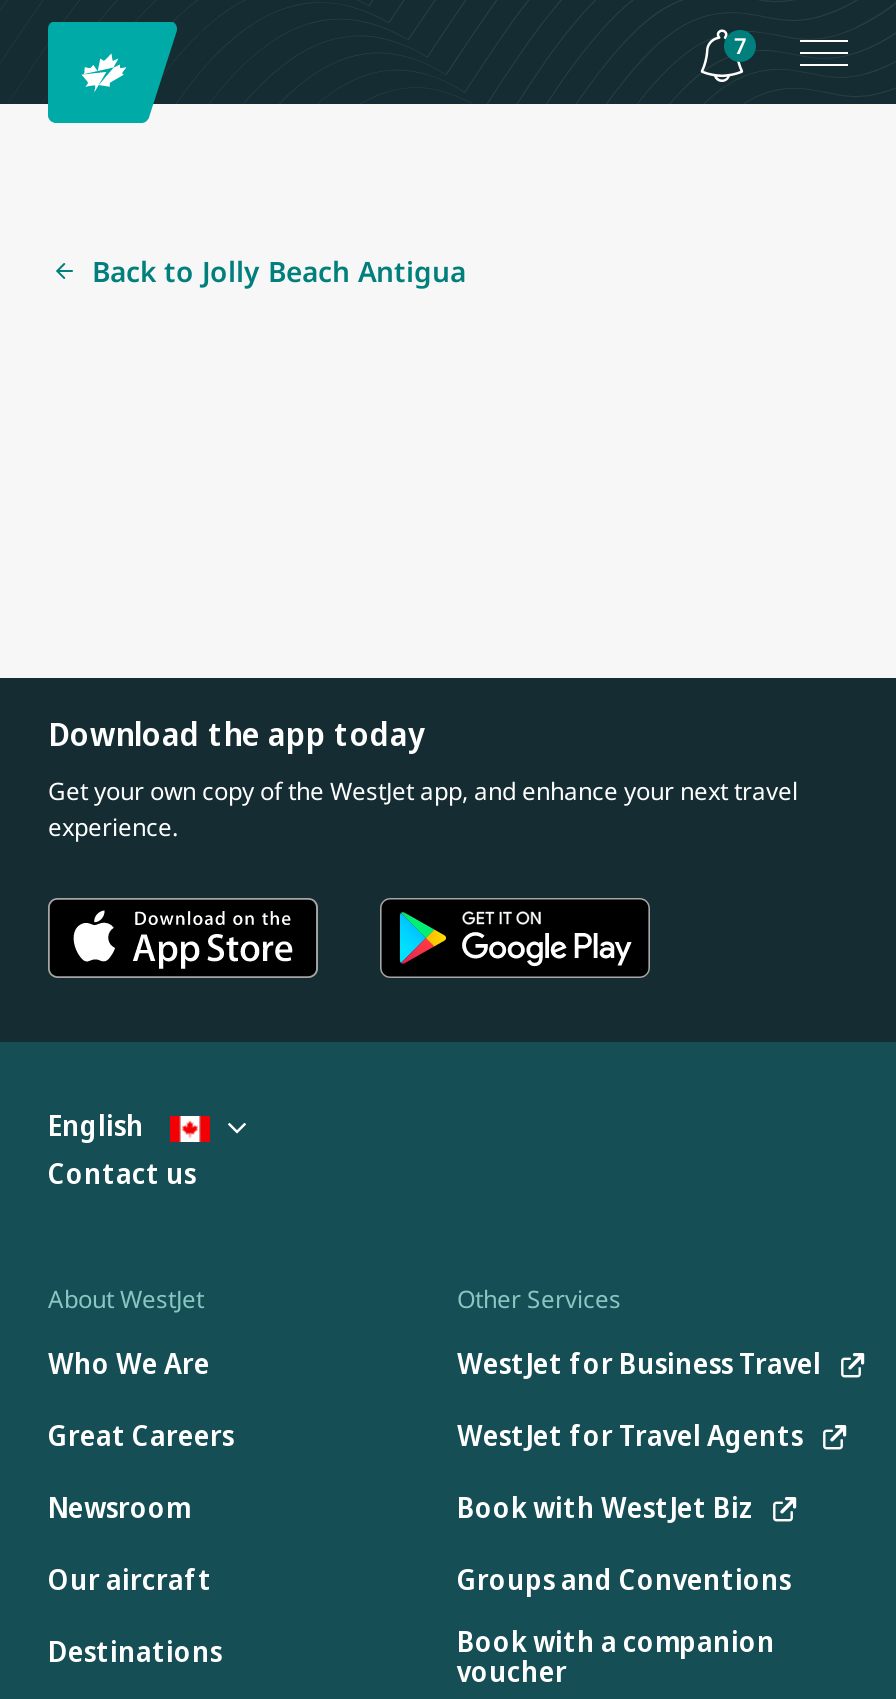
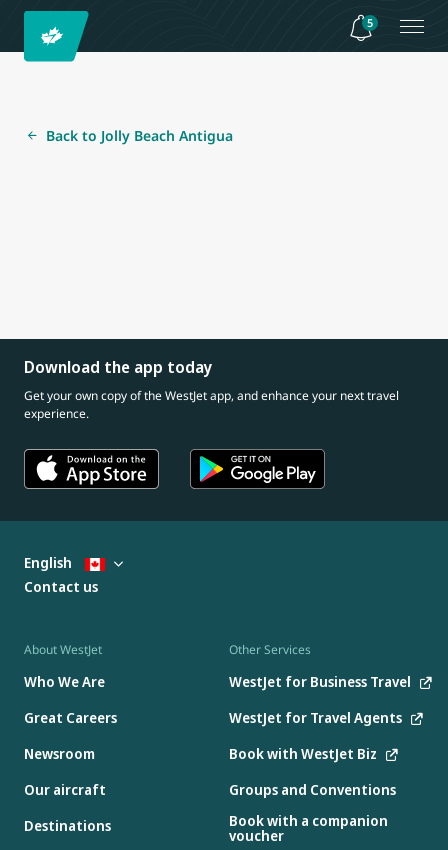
- 7
+ 5
